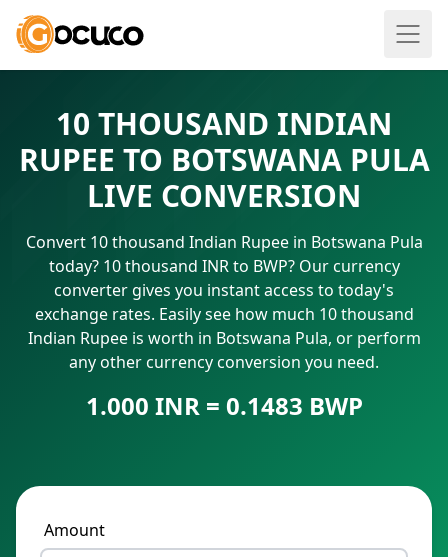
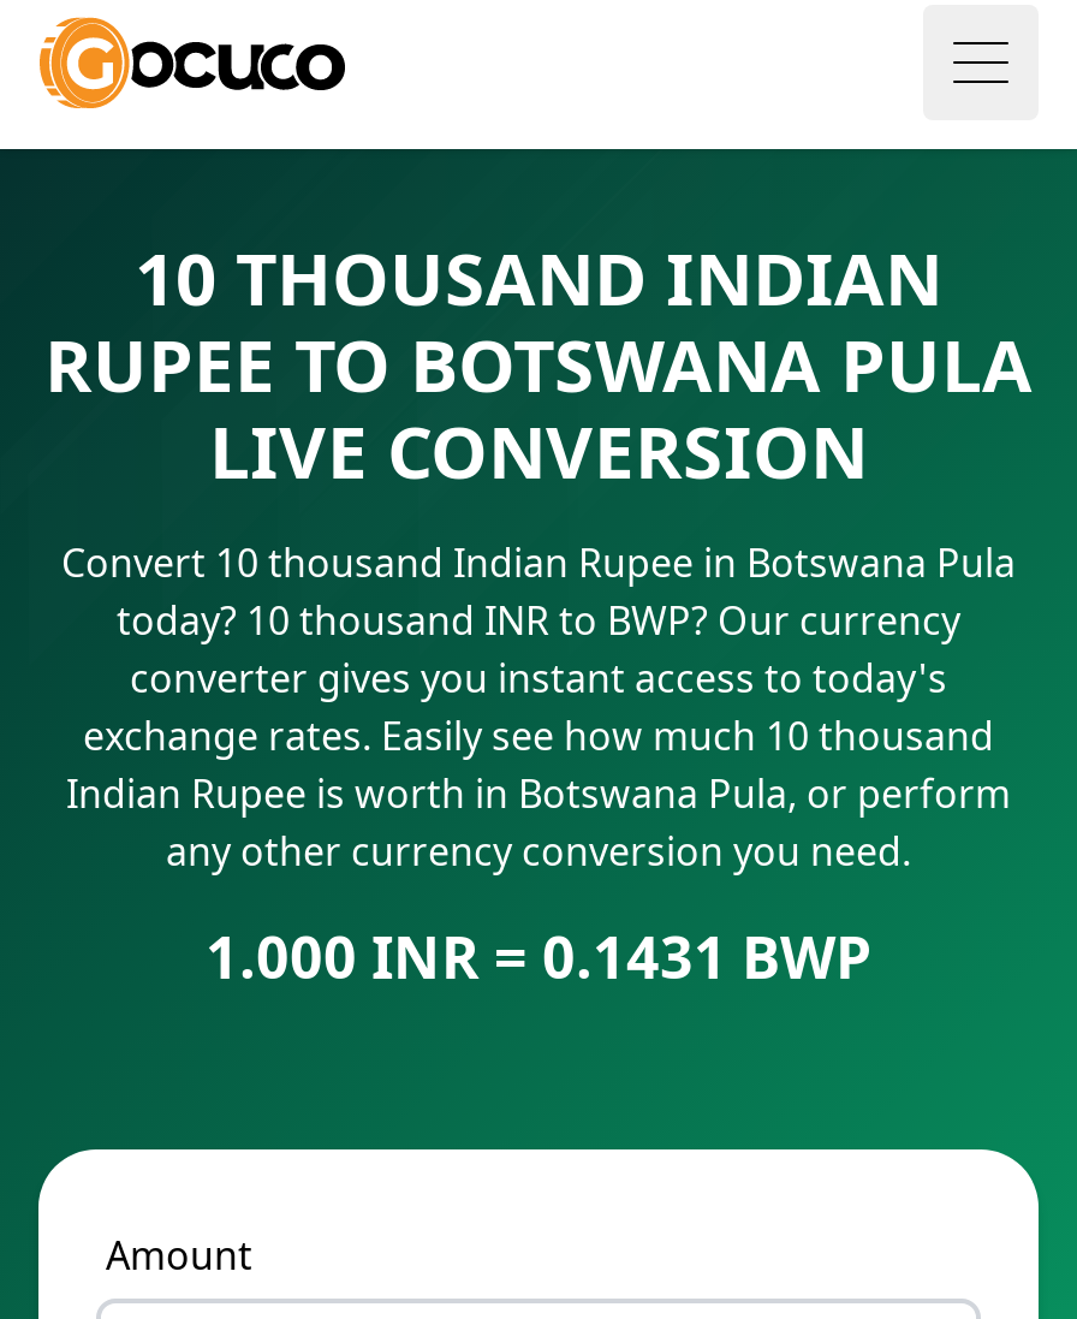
- 1.000 INR = 0.1483 BWP
+ 1.000 INR = 0.1431 BWP
